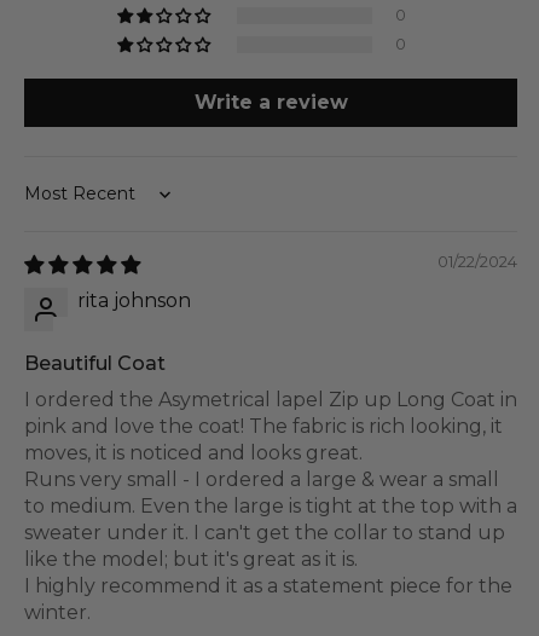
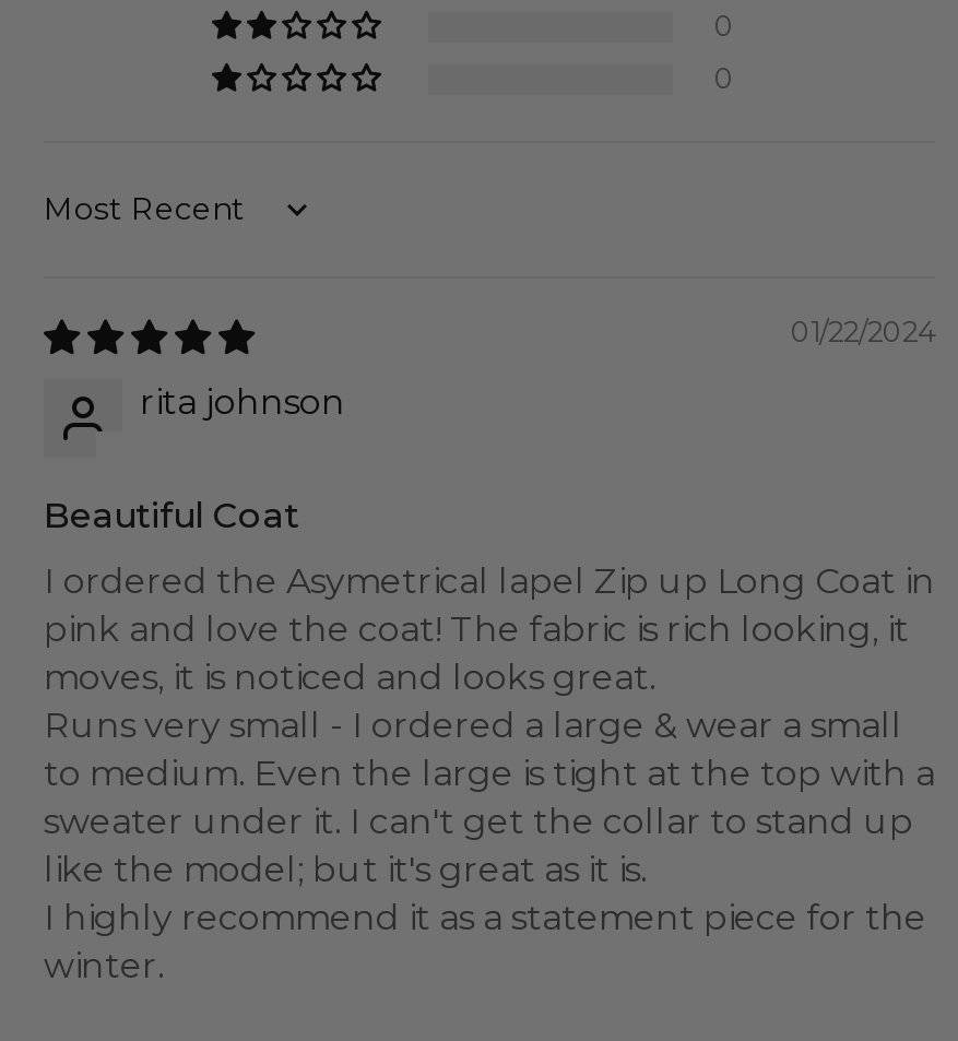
- Write a review
